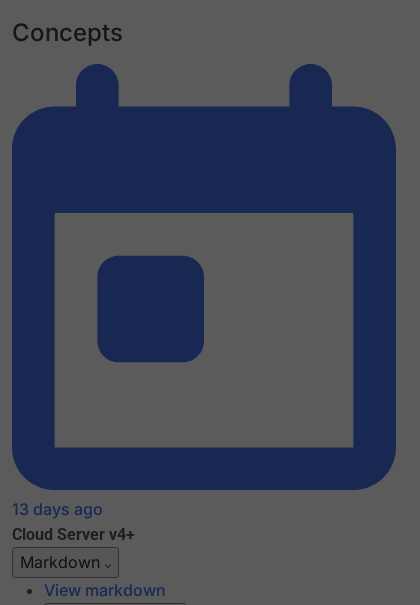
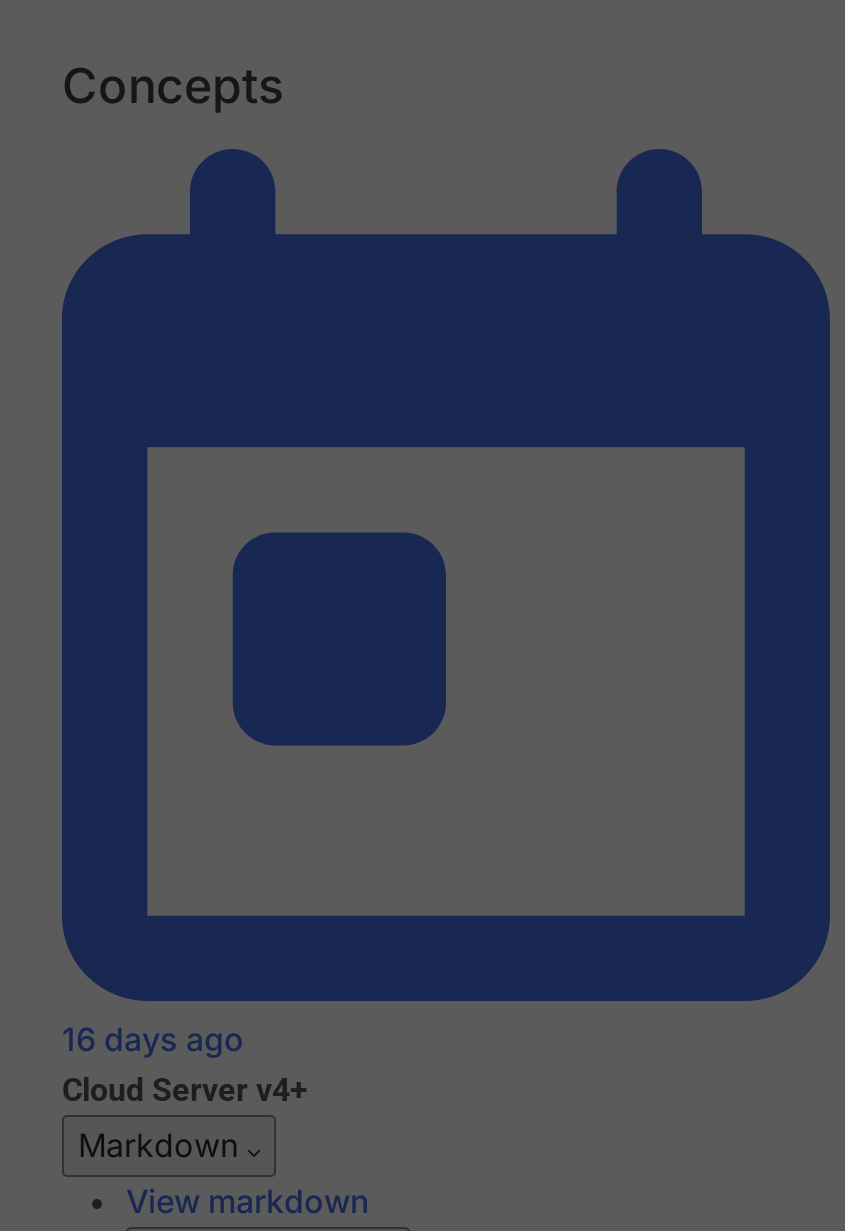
- 13 days ago
+ 16 days ago
